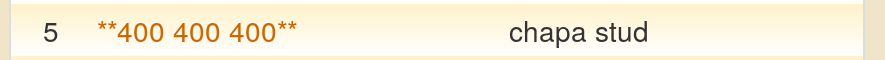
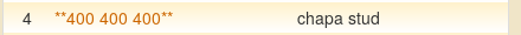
- 5 **400 400 400**
+ 4 **400 400 400**
